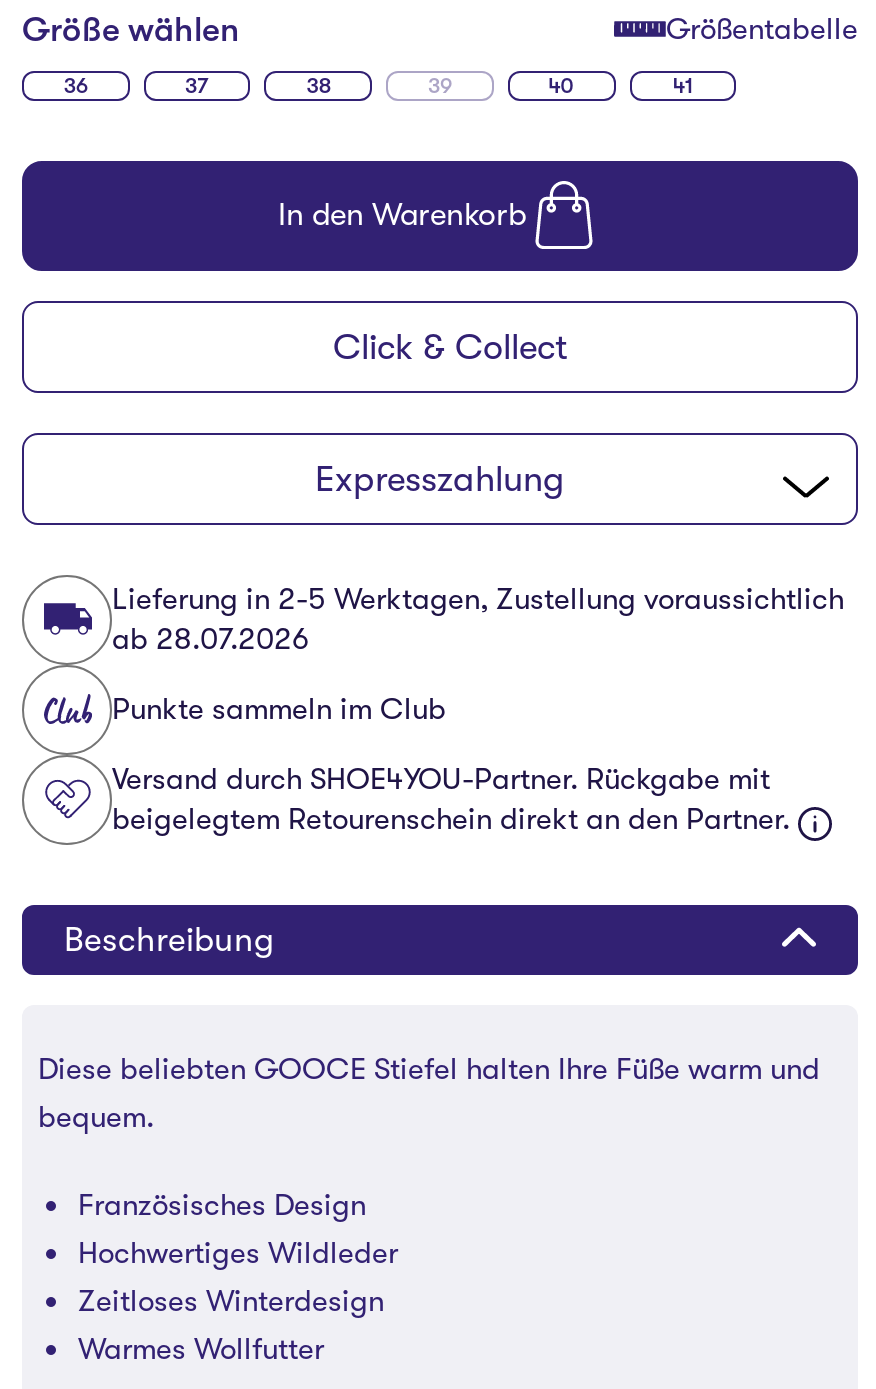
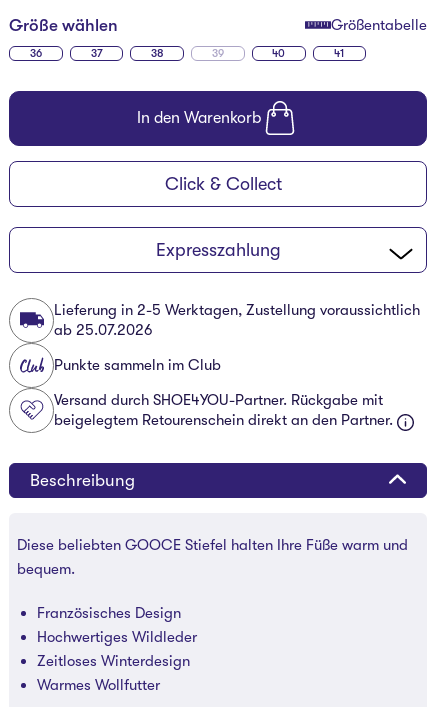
- ab 28.07.2026
+ ab 25.07.2026
